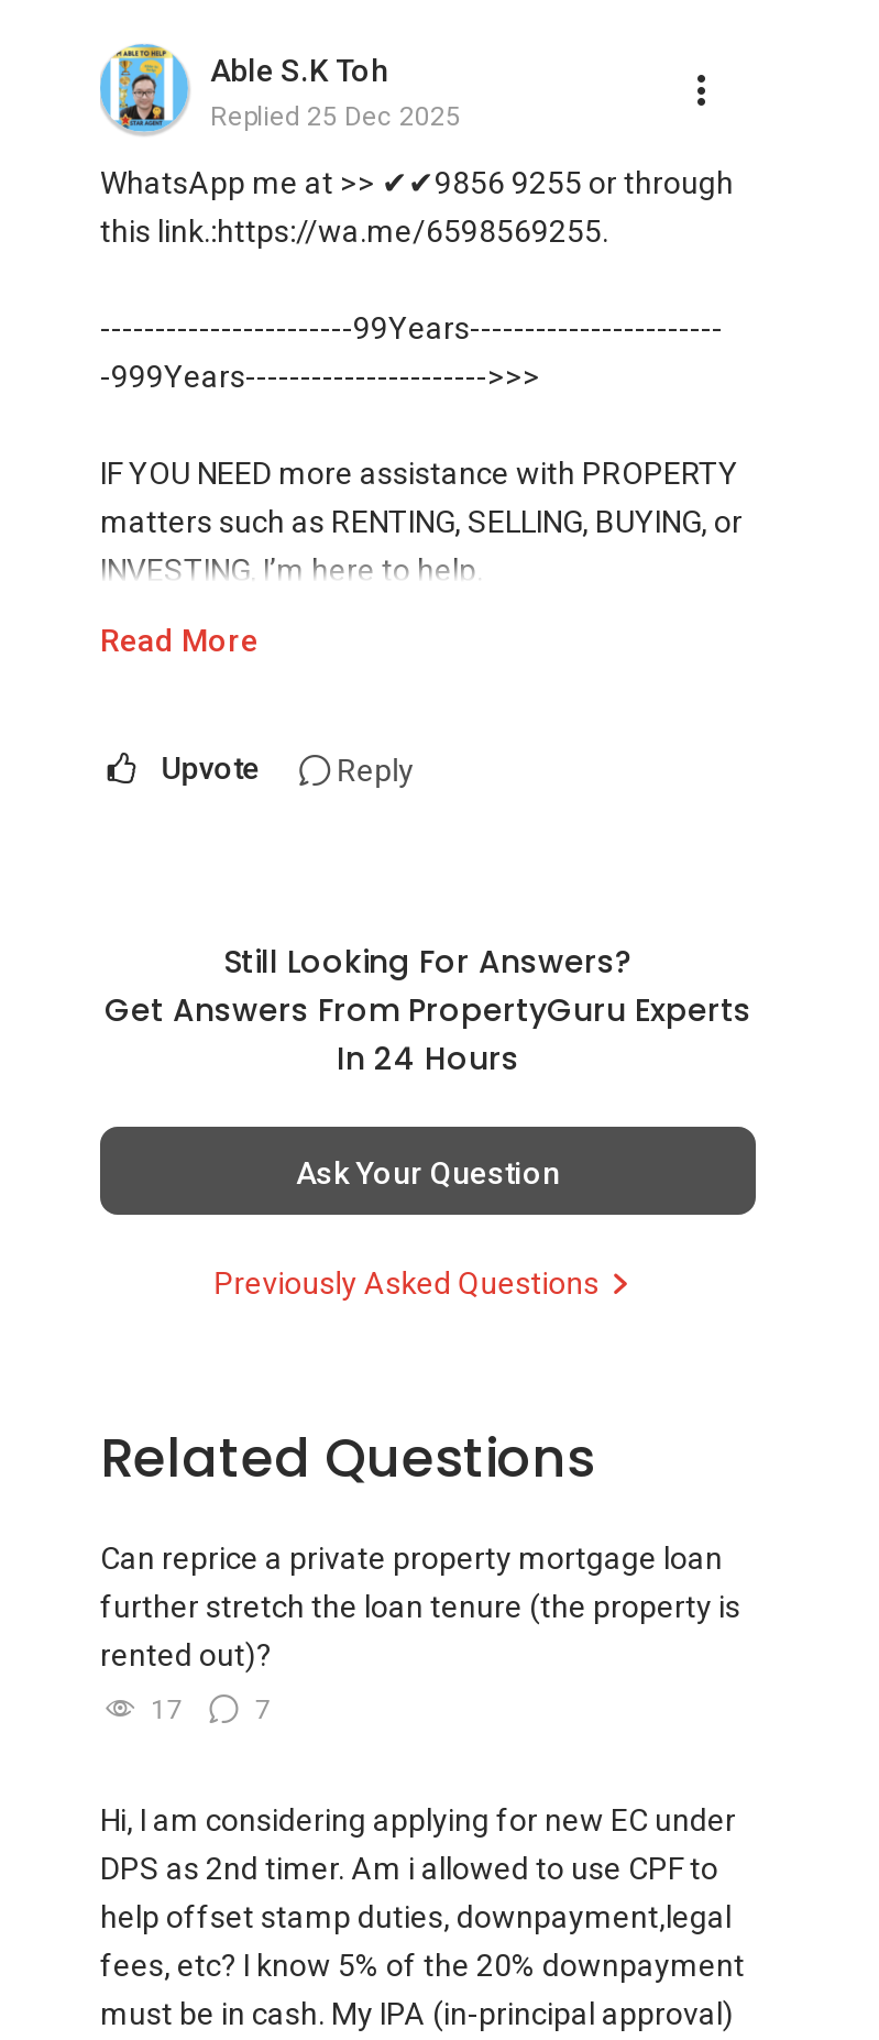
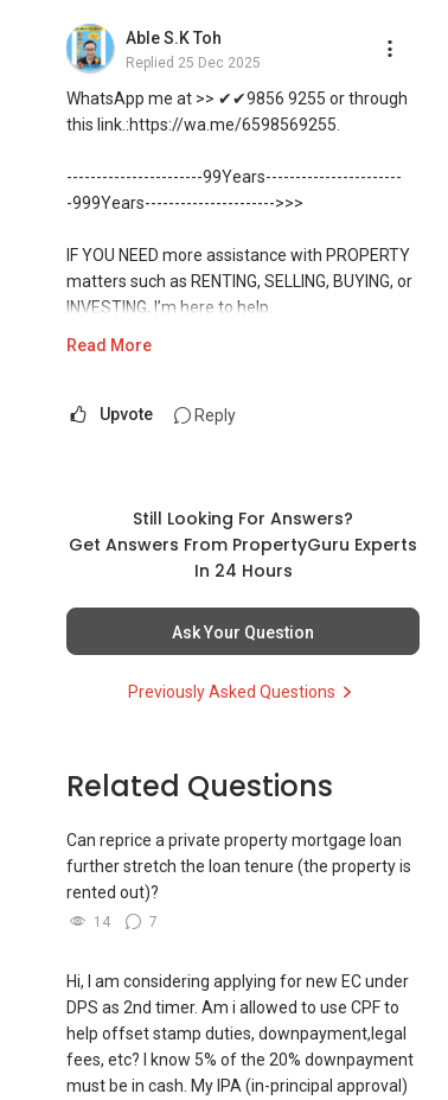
- 17
+ 14
